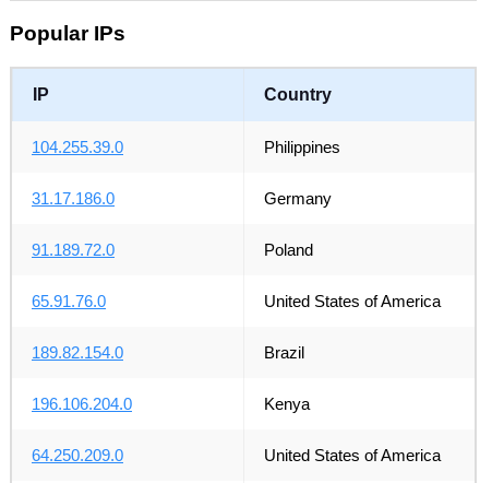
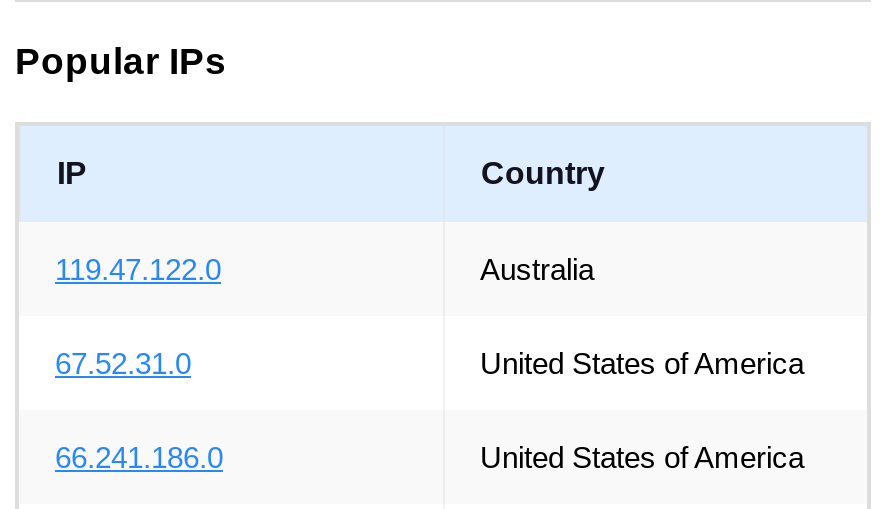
- 104.255.39.0
- Philippines
- 31.17.186.0
- Germany
- 91.189.72.0
- Poland
- 65.91.76.0
+ 119.47.122.0
+ Australia
+ 67.52.31.0

- 189.82.154.0
- Brazil
- 196.106.204.0
- Kenya
- 64.250.209.0
+ 66.241.186.0
